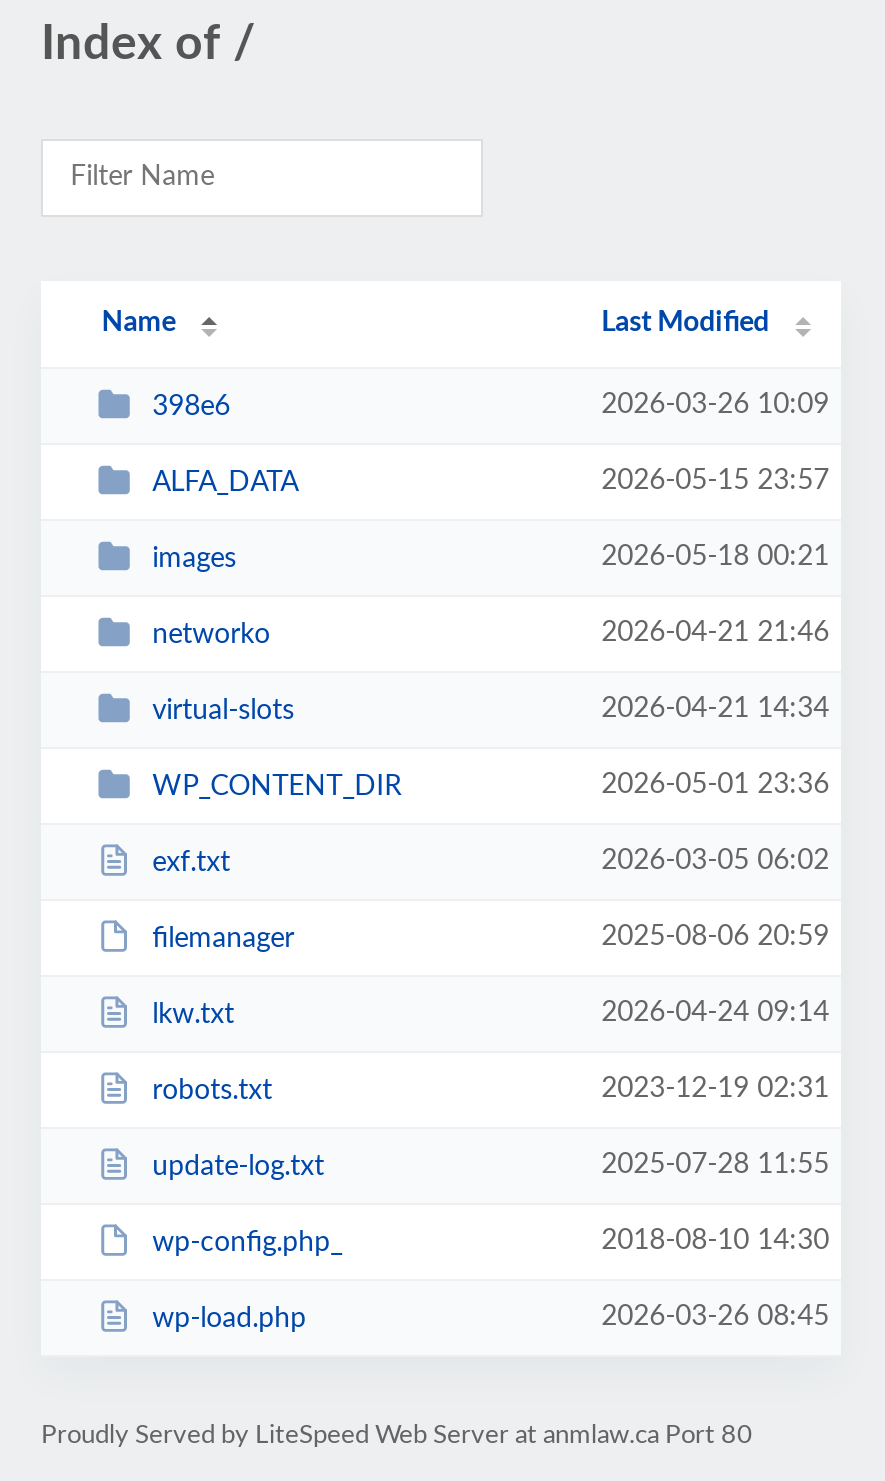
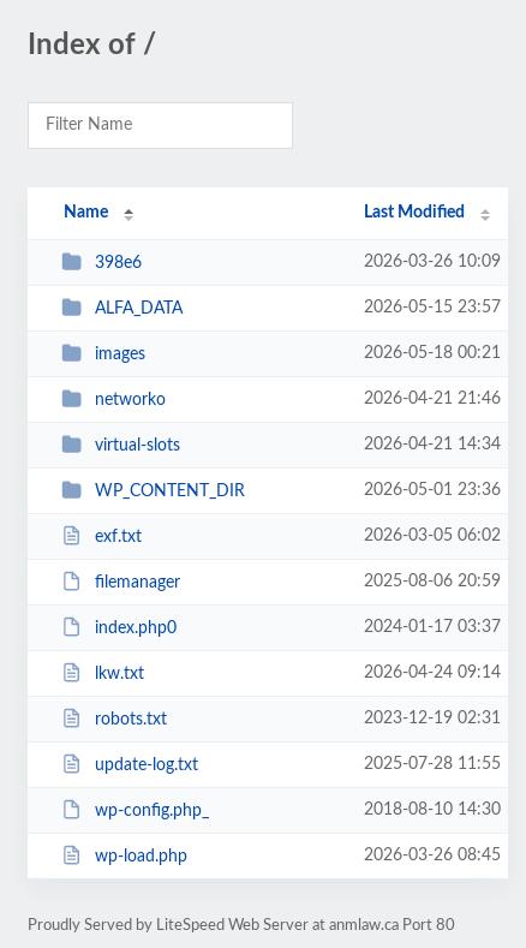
+ index.php0
+ 2024-01-17 03:37
